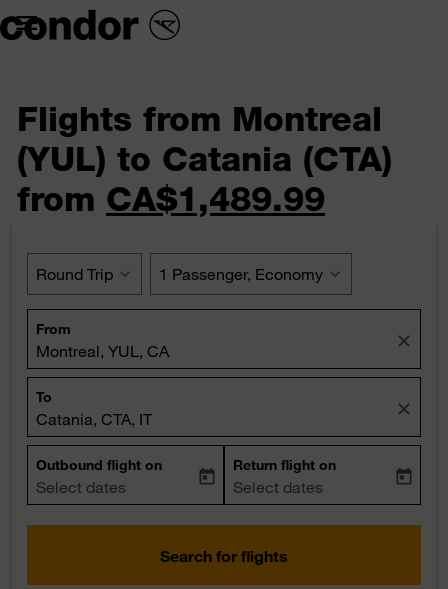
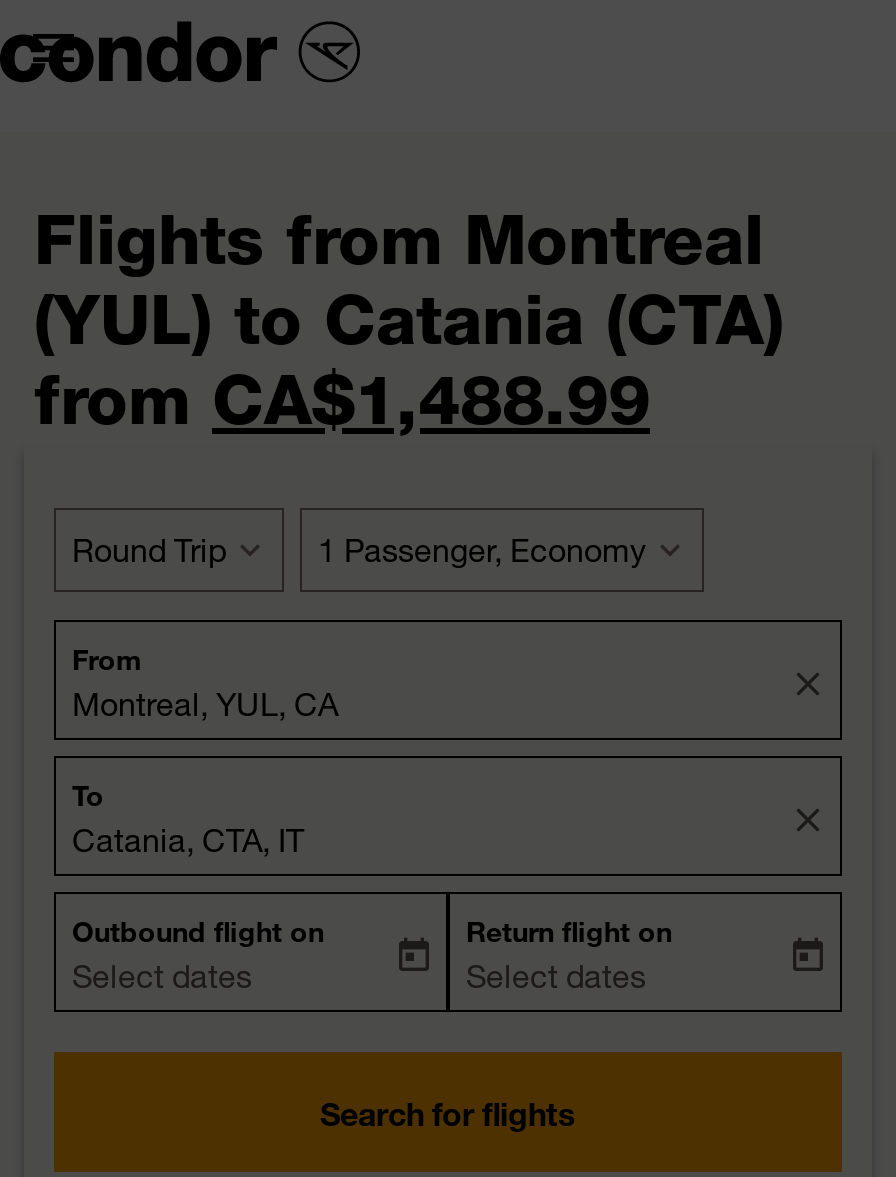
- from CA$1,489.99
+ from CA$1,488.99
